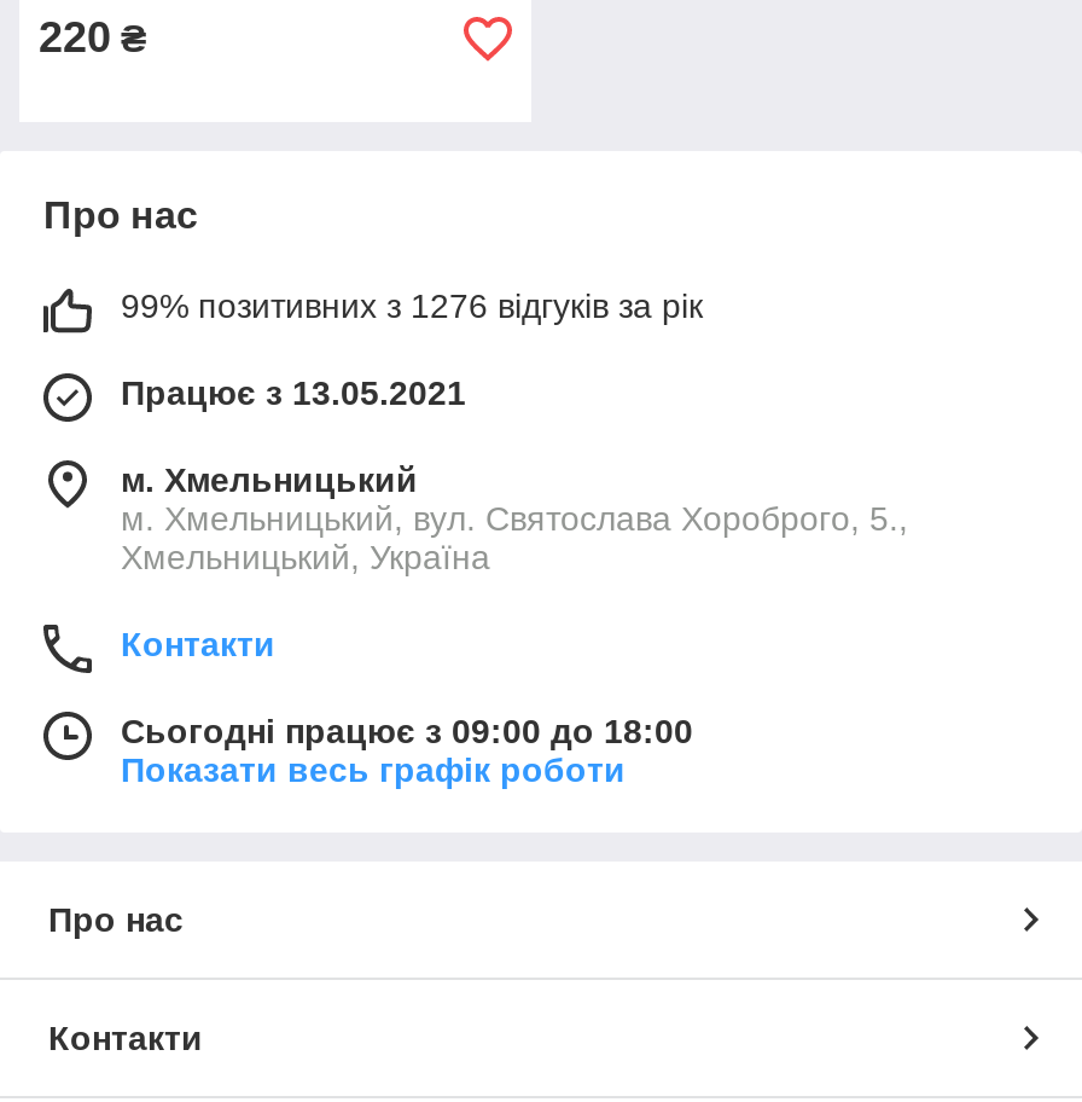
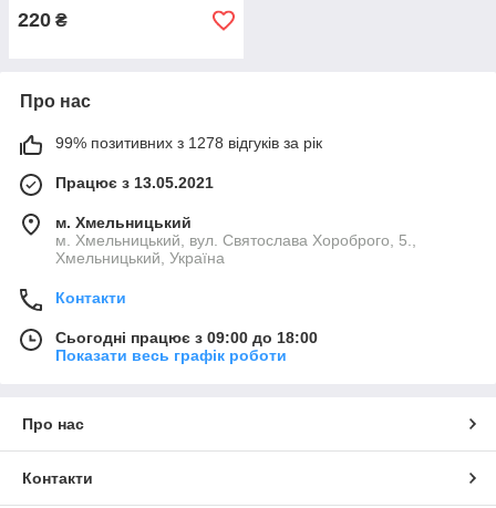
- 99% позитивних з 1276 відгуків за рік
+ 99% позитивних з 1278 відгуків за рік
